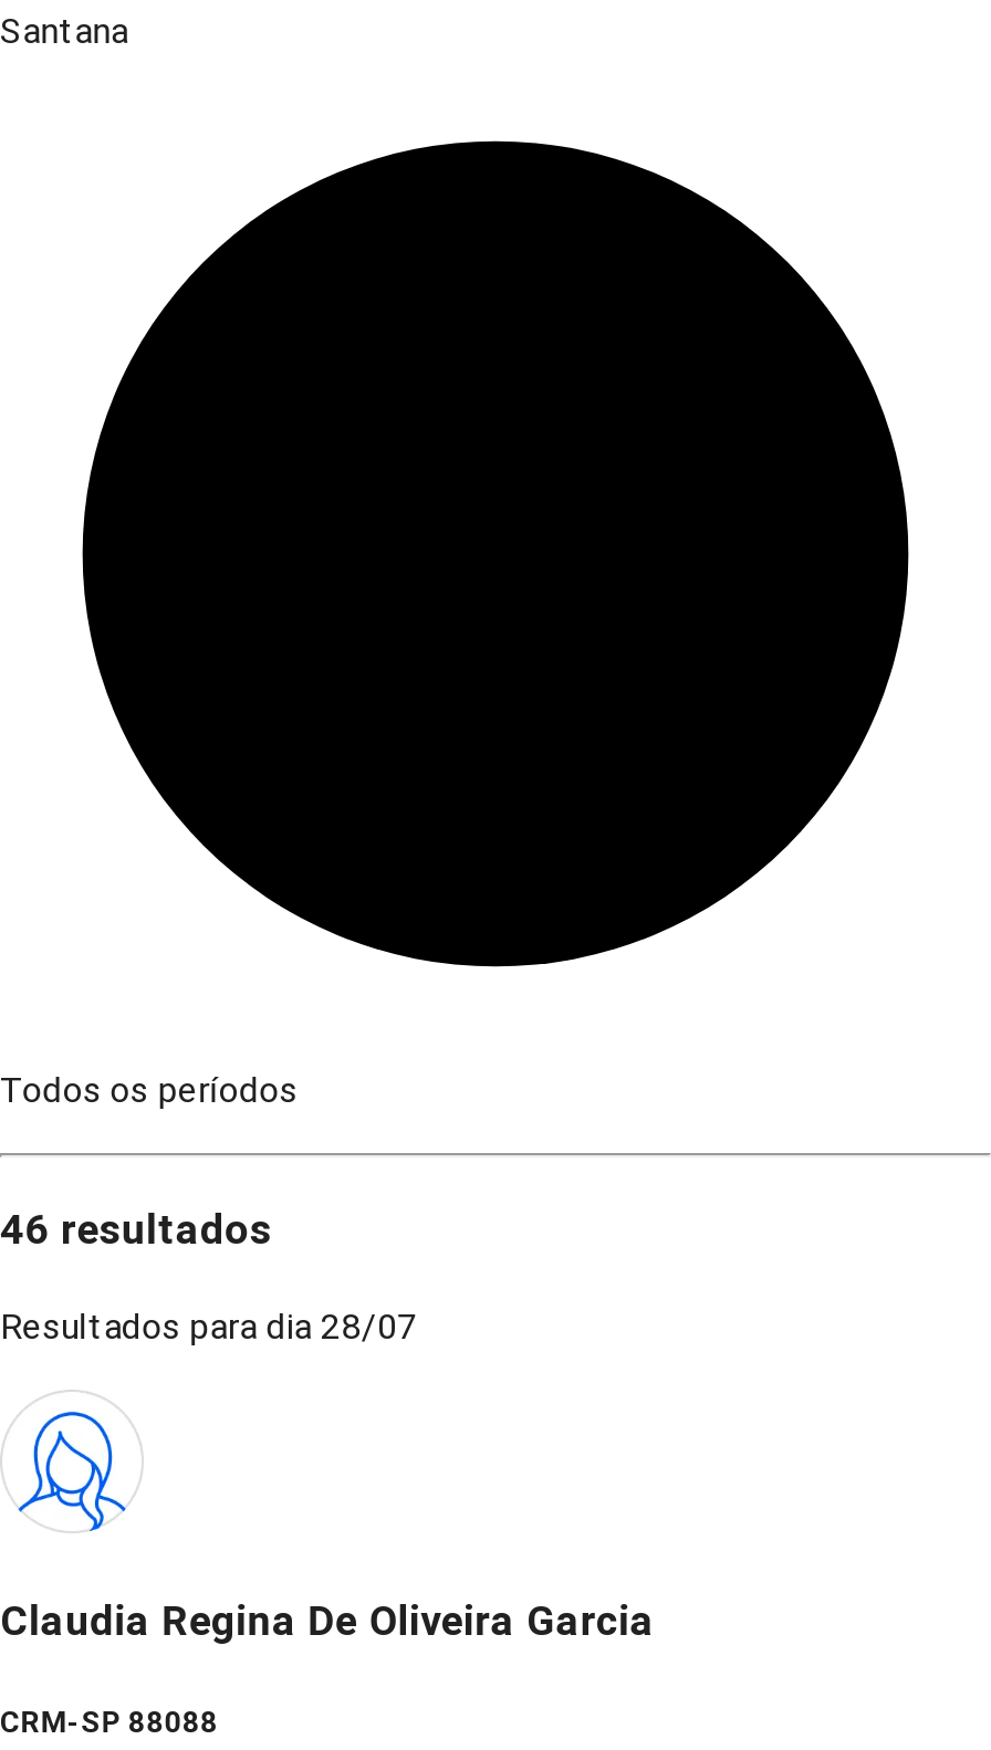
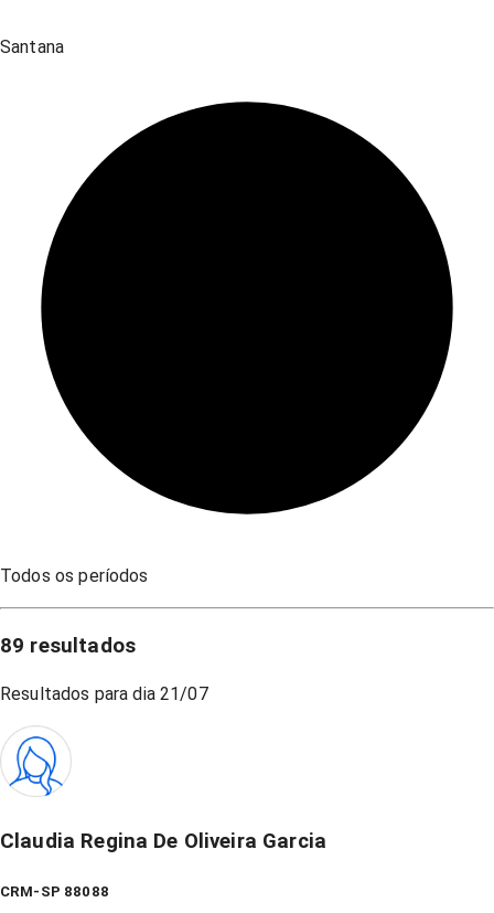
- 46 resultados
+ 89 resultados

- Resultados para dia 28/07
+ Resultados para dia 21/07
